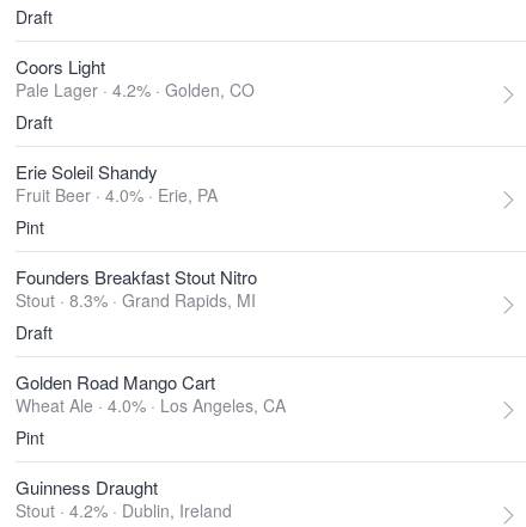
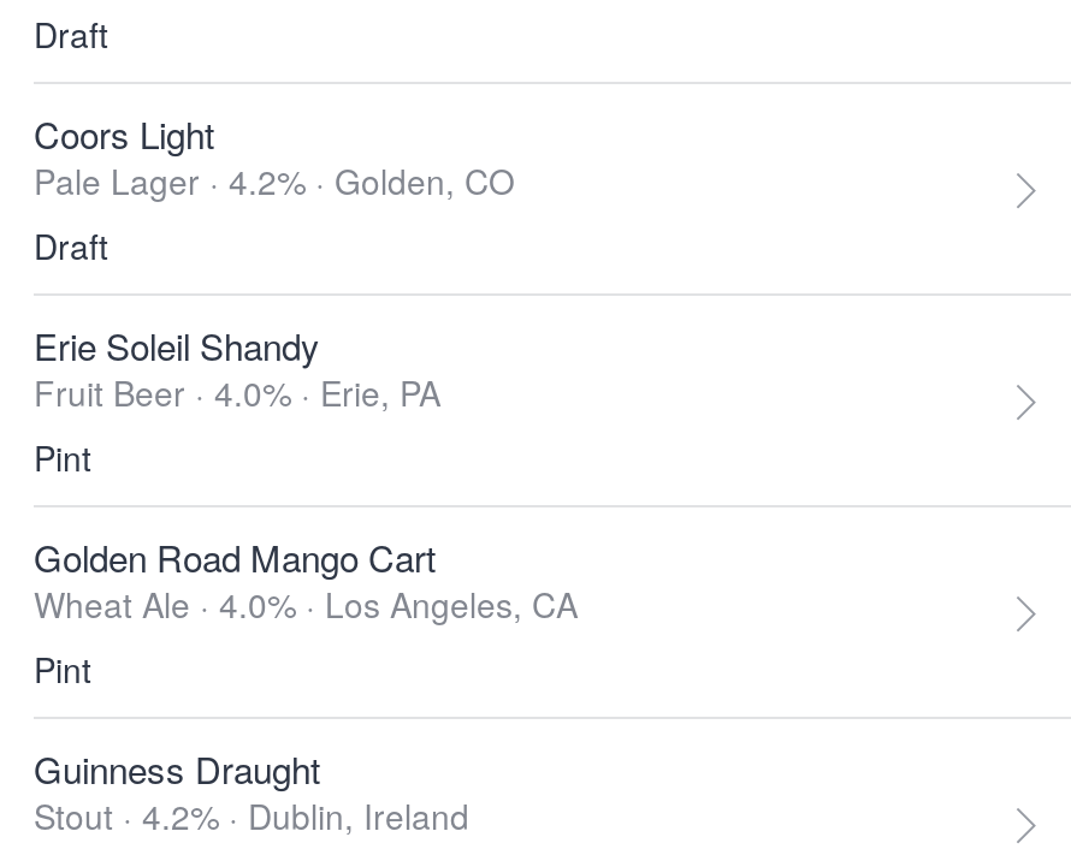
- Founders Breakfast Stout Nitro
- Stout · 8.3% · Grand Rapids, MI
- Draft
